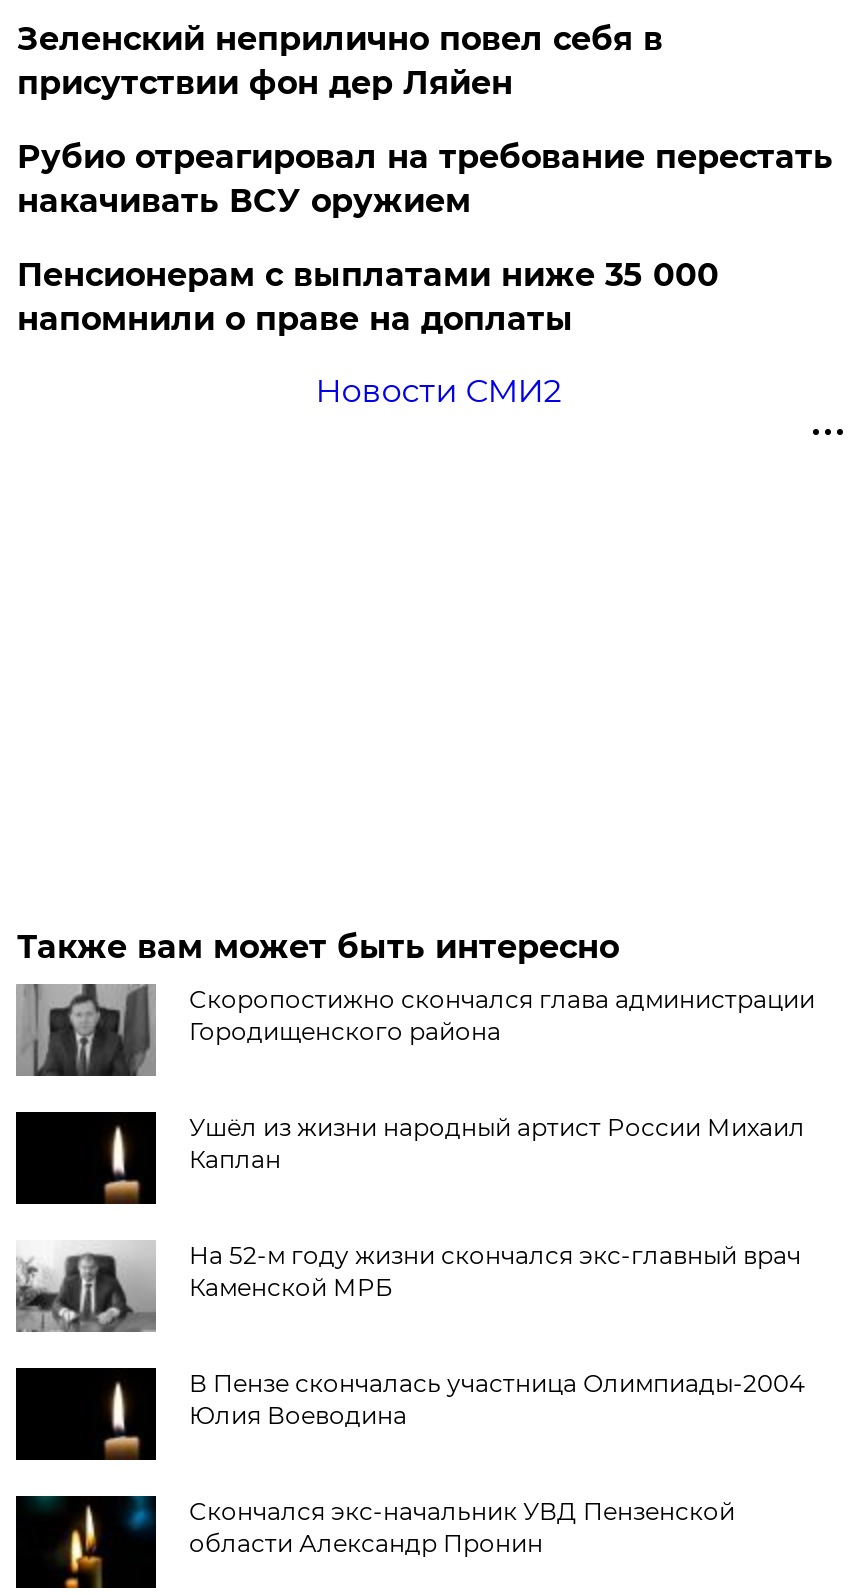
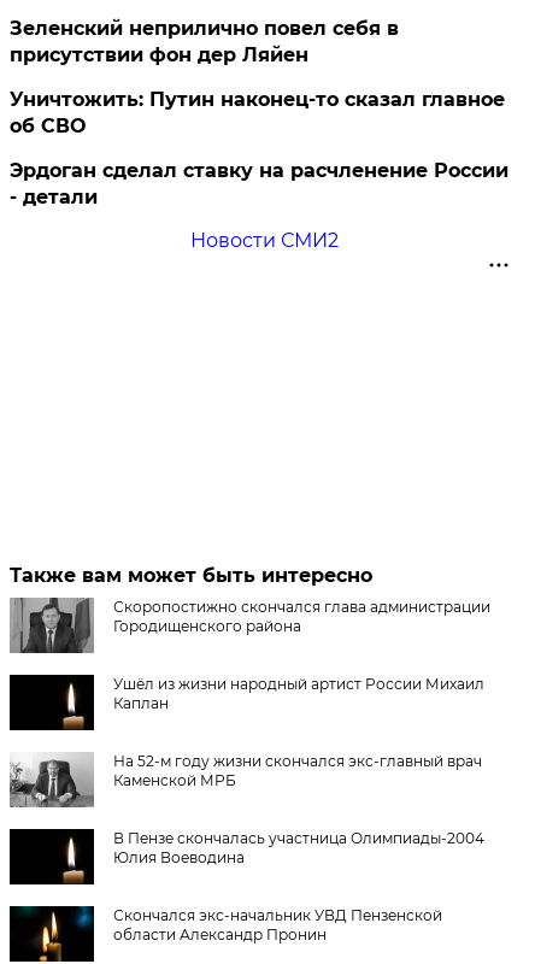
- Рубио отреагировал на требование перестать
- накачивать ВСУ оружием
+ Уничтожить: Путин наконец-то сказал главное
+ об СВО

- Пенсионерам с выплатами ниже 35 000
- напомнили о праве на доплаты
+ Эрдоган сделал ставку на расчленение России
+ - детали
